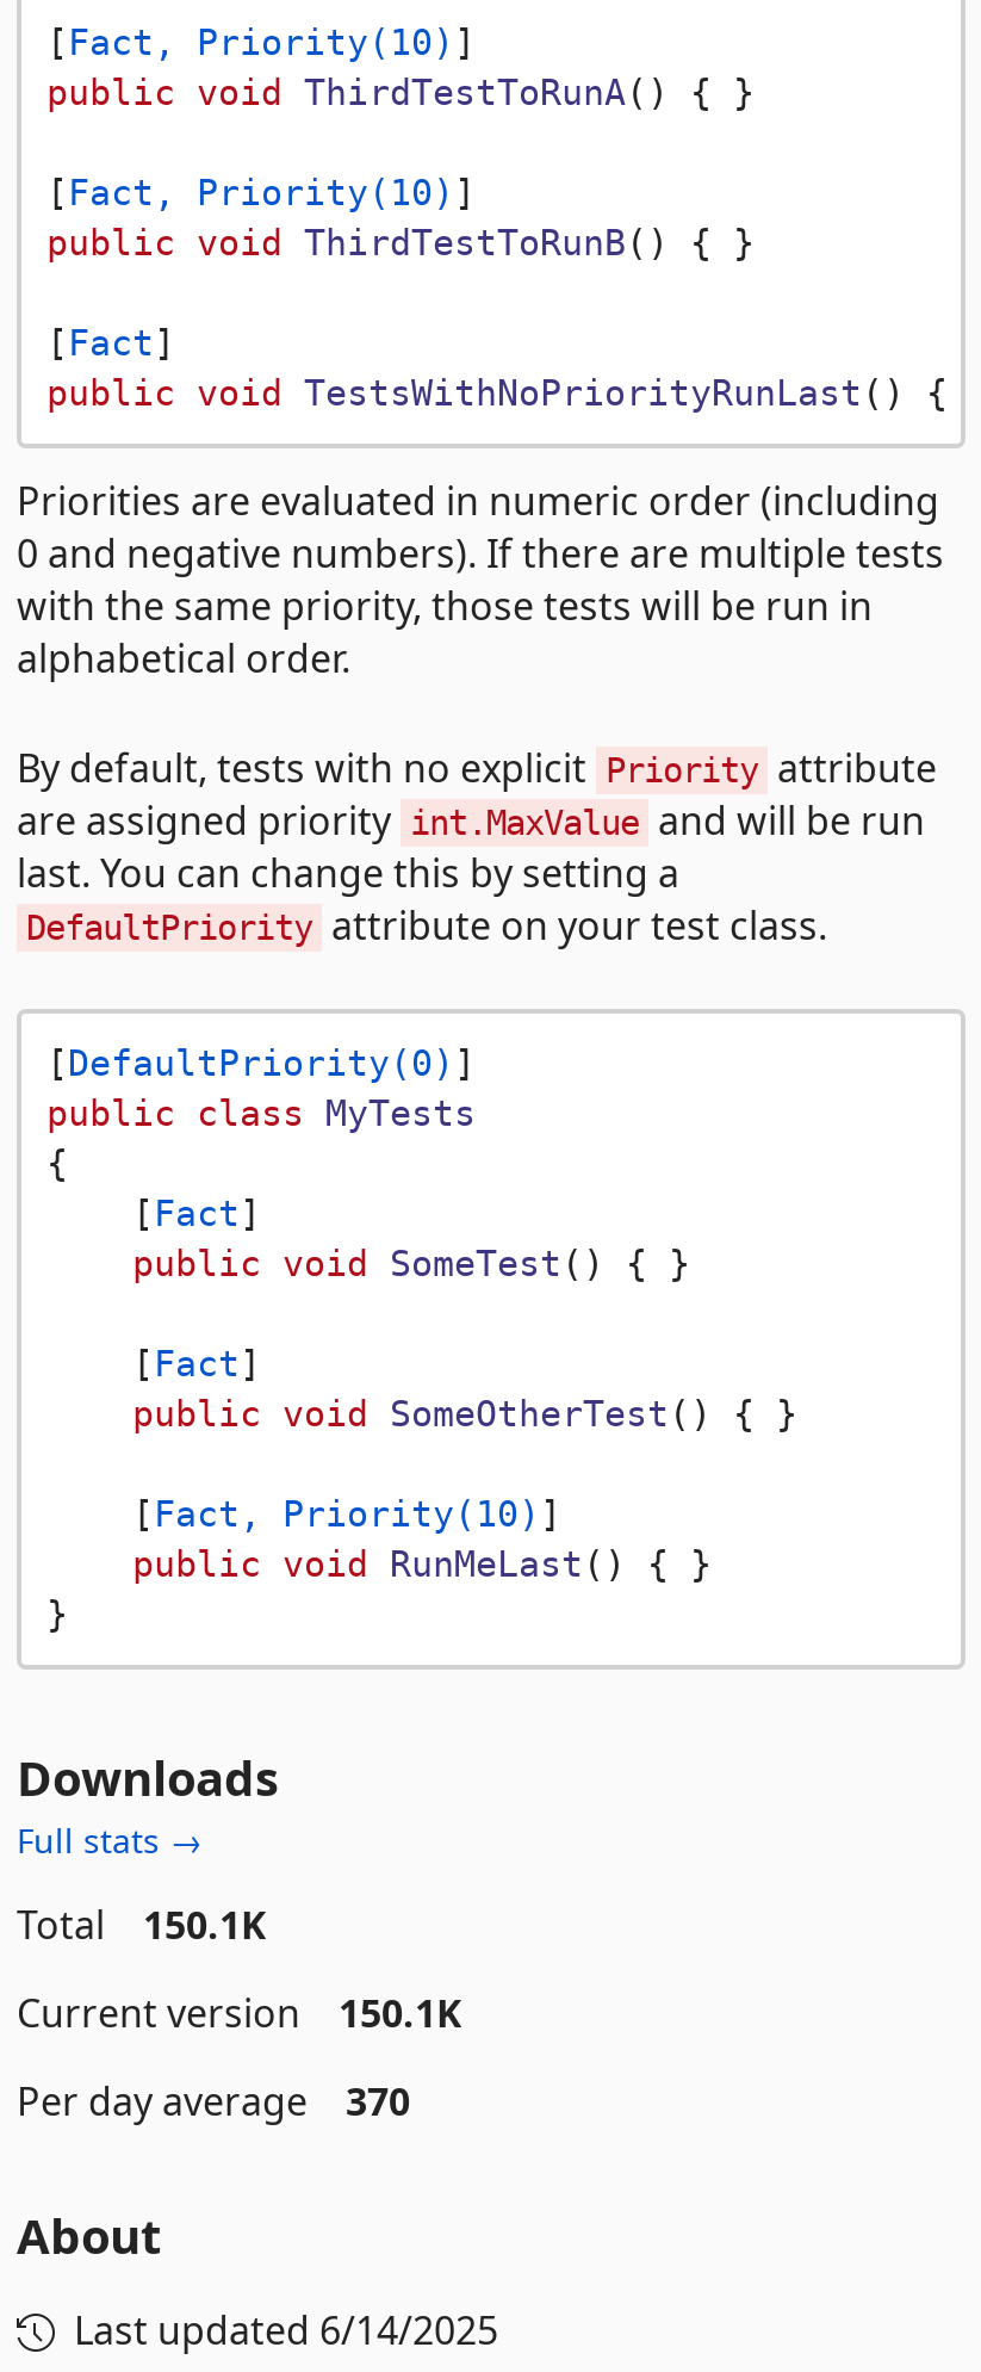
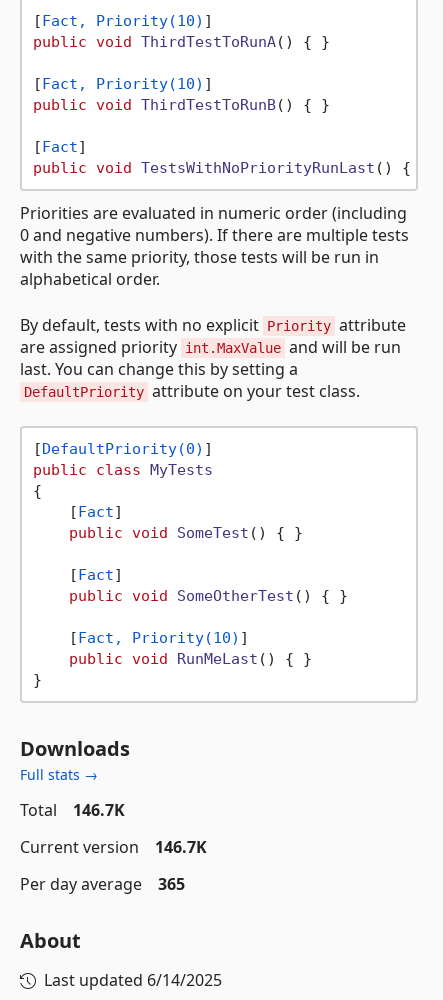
- Total 150.1K
+ Total 146.7K

- Current version 150.1K
+ Current version 146.7K

- Per day average 370
+ Per day average 365
